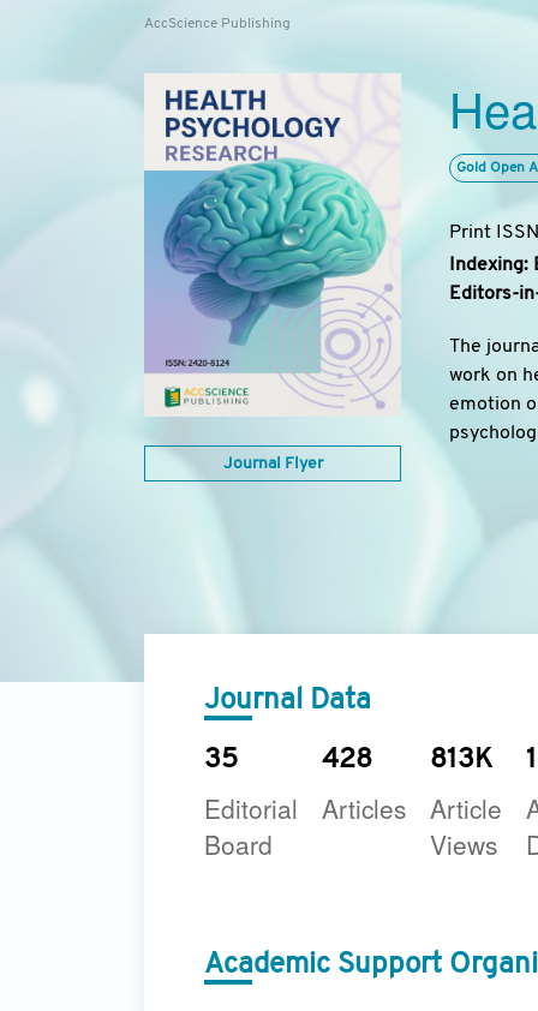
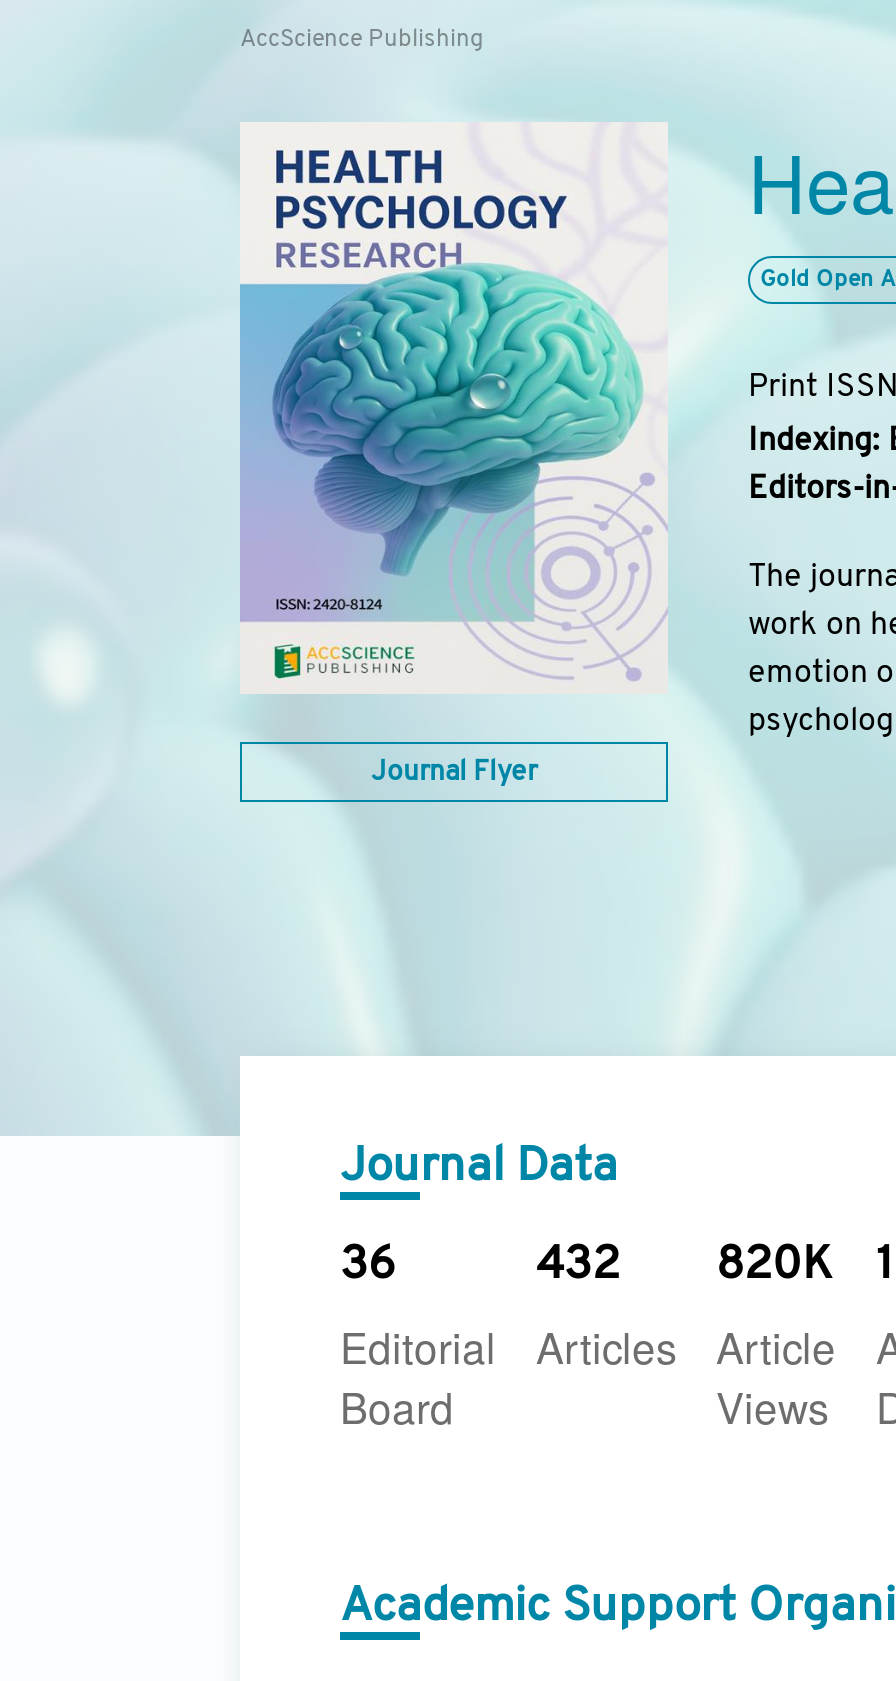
- 35
+ 36

- 428
+ 432

- 813K
+ 820K
